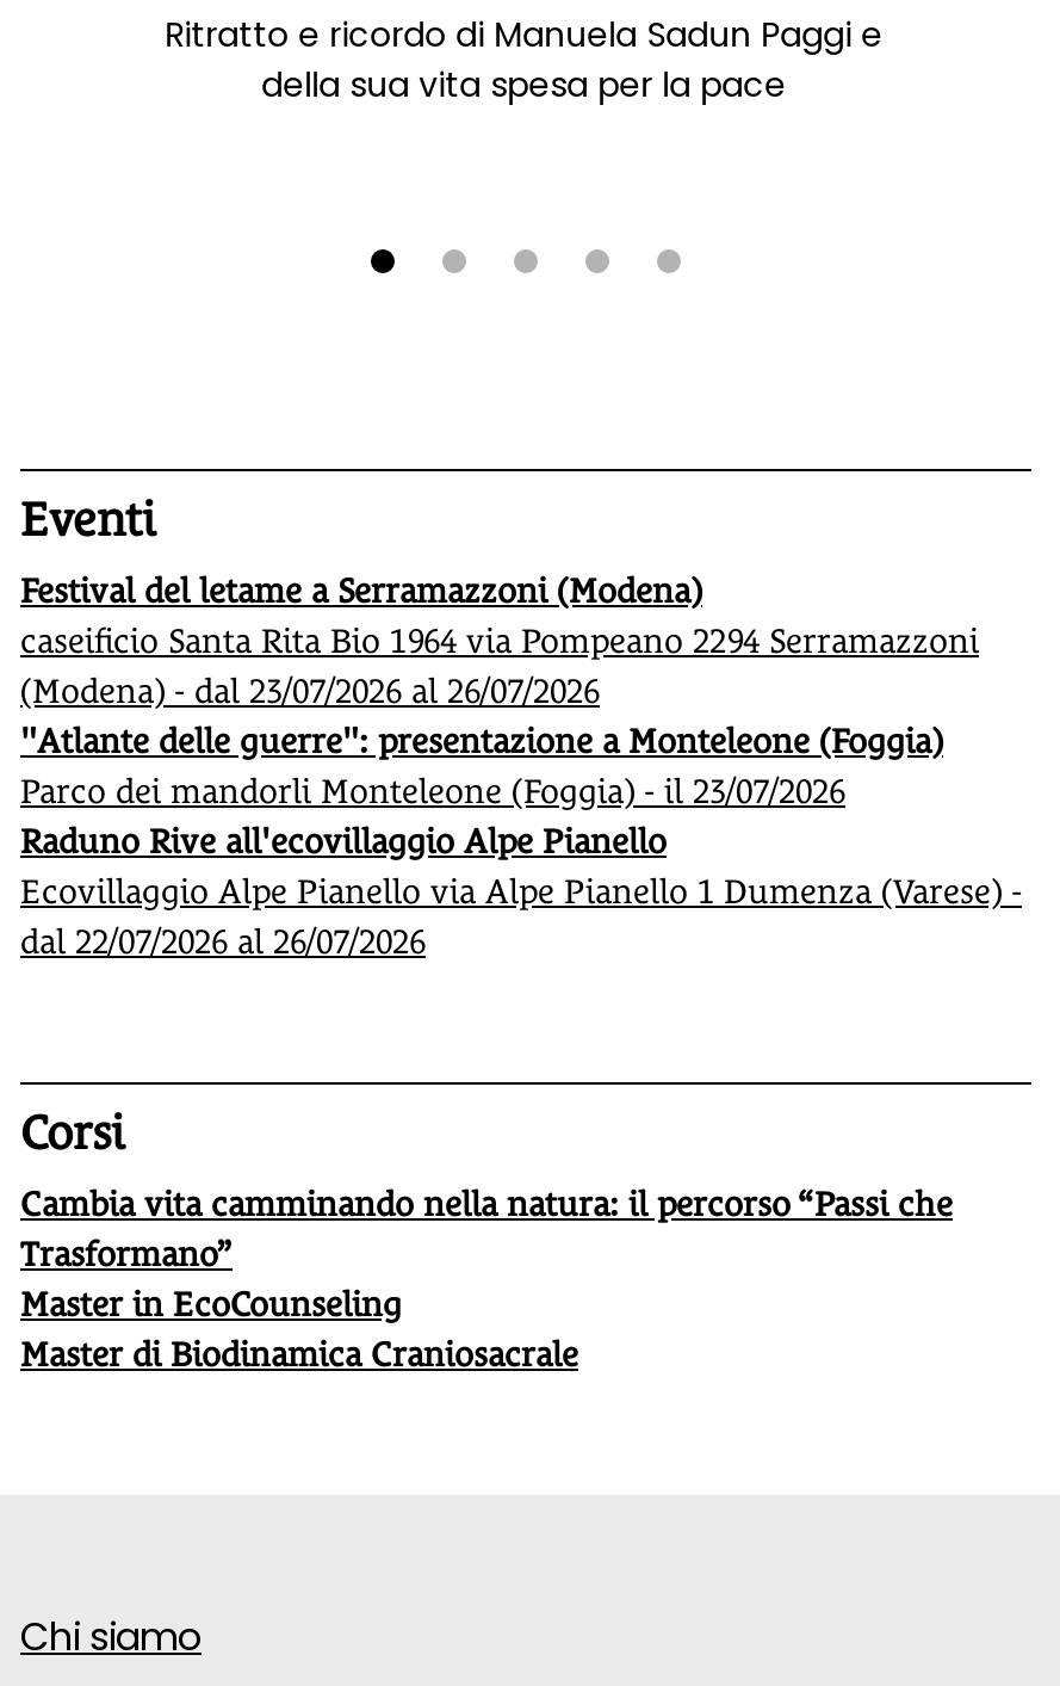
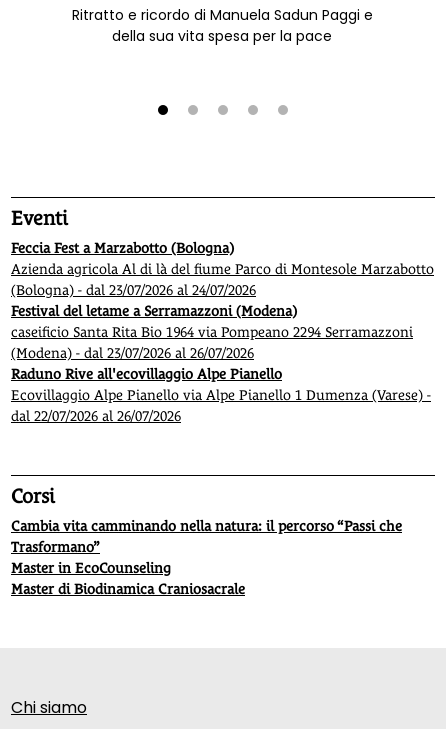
+ Feccia Fest a Marzabotto (Bologna)
+ Azienda agricola Al di là del fiume Parco di Montesole Marzabotto
+ (Bologna) - dal 23/07/2026 al 24/07/2026

moved down: Festival del letame a Serramazzoni (Modena) | caseificio Santa Rita Bio 1964 via Pompeano 2294 Serramazzoni | (Modena) - dal 23/07/2026 al 26/07/2026

- "Atlante delle guerre": presentazione a Monteleone (Foggia)
- Parco dei mandorli Monteleone (Foggia) - il 23/07/2026
